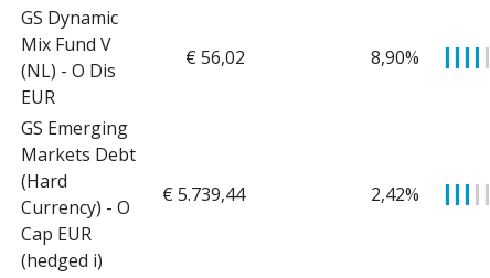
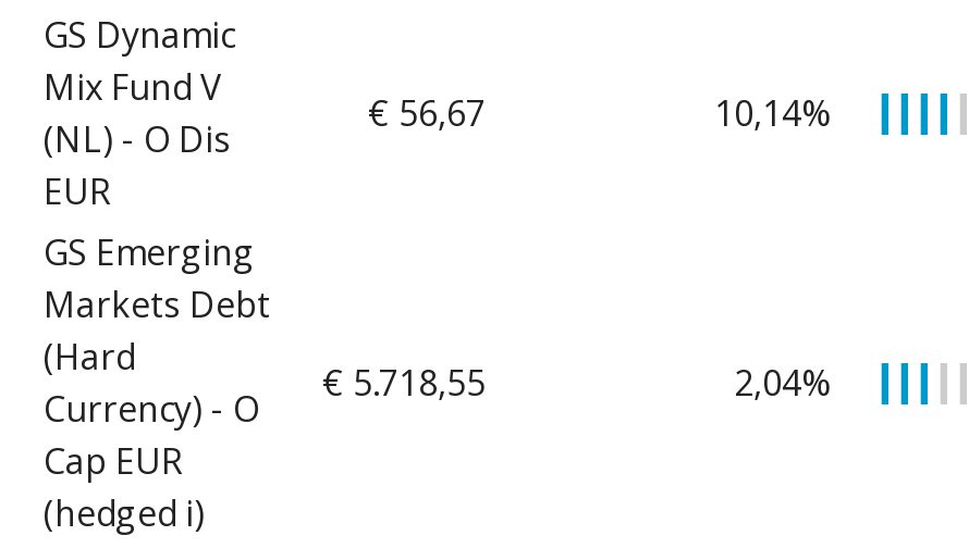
- € 56,02
+ € 56,67

- 8,90%
+ 10,14%

- € 5.739,44
+ € 5.718,55

- 2,42%
+ 2,04%
